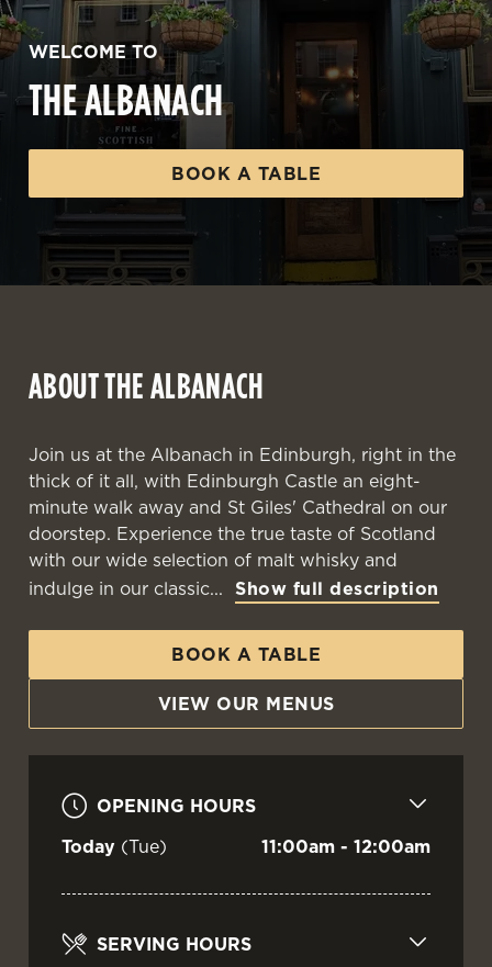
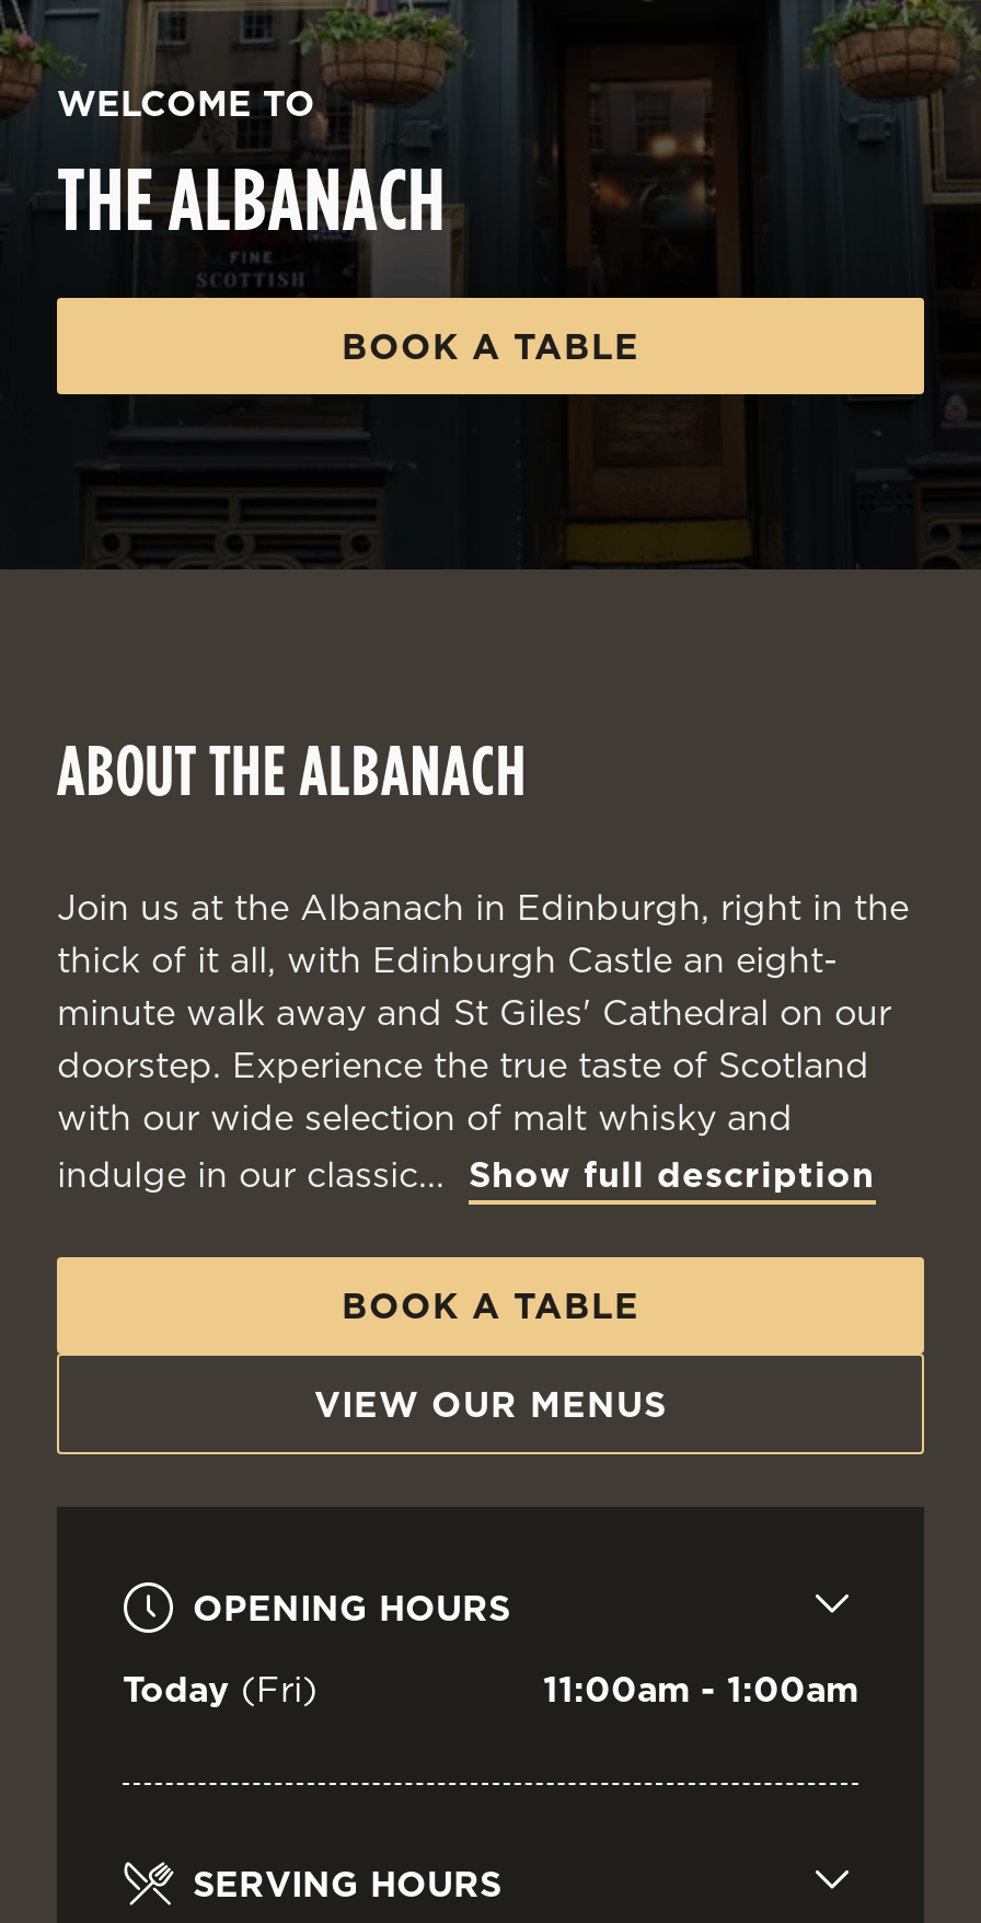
- Today (Tue)
+ Today (Fri)

- 11:00am - 12:00am
+ 11:00am - 1:00am
